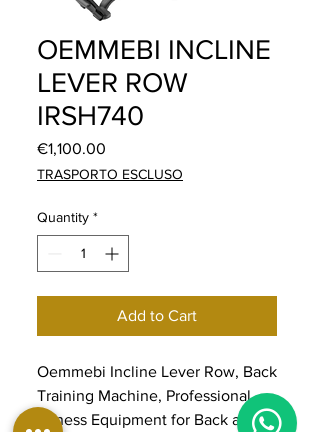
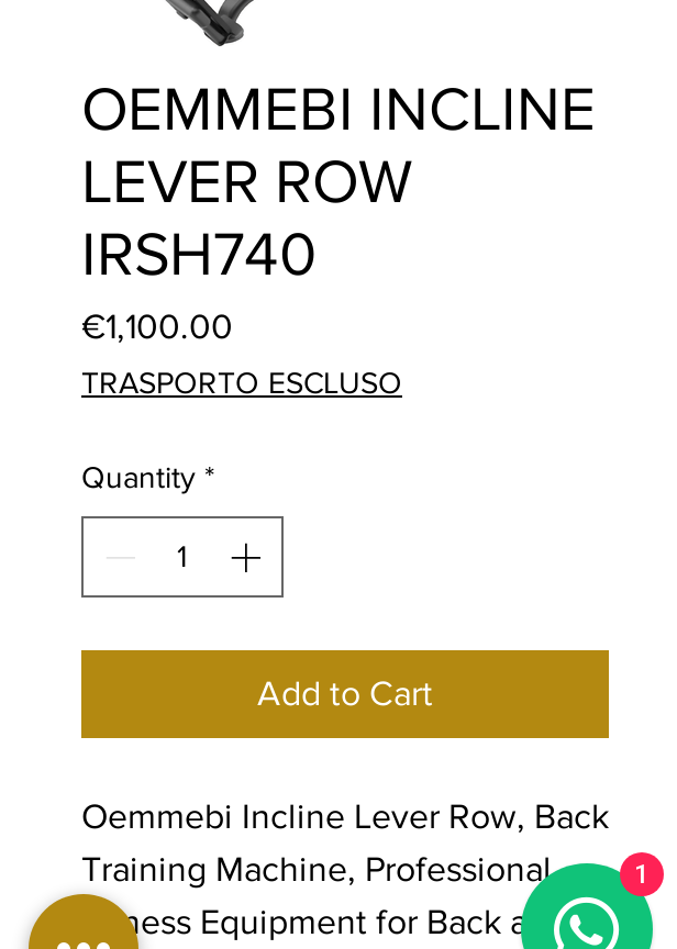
+ 1
